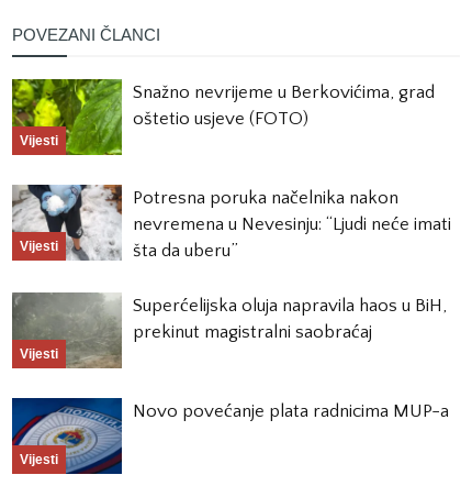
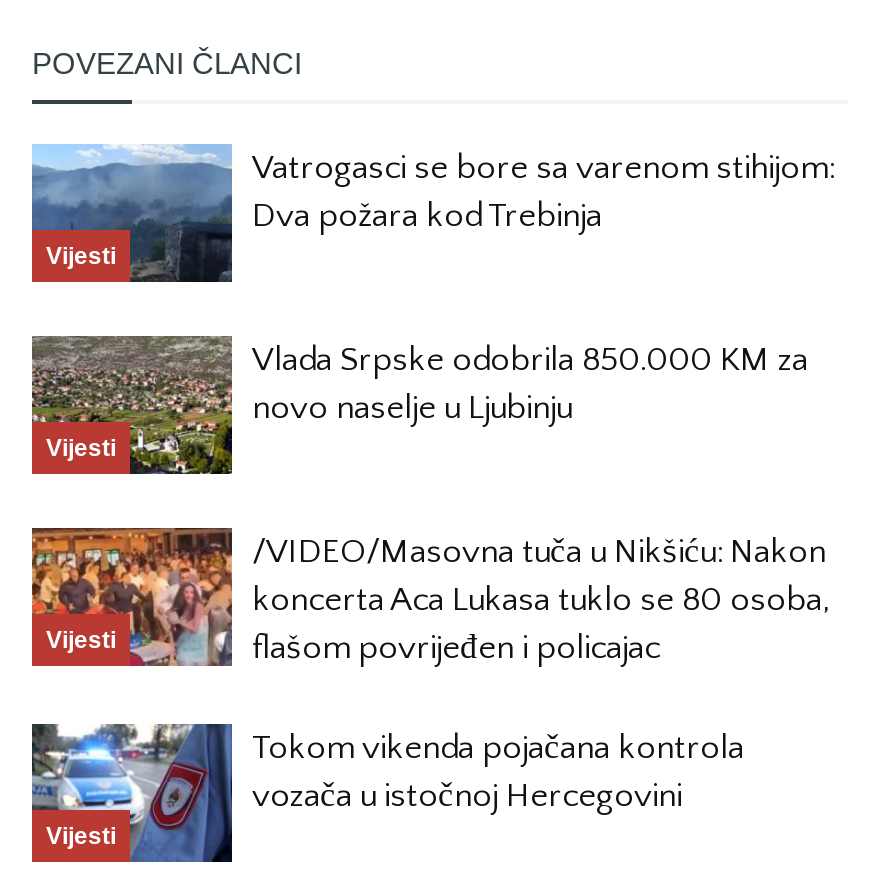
- [image]
- Snažno nevrijeme u Berkovićima, grad
- oštetio usjeve (FOTO)
+ [image]
+ Vatrogasci se bore sa varenom stihijom:
+ Dva požara kod Trebinja

- [image]
- Potresna poruka načelnika nakon
- nevremena u Nevesinju: “Ljudi neće imati
- šta da uberu”
+ [image]
+ Vlada Srpske odobrila 850.000 KM za
+ novo naselje u Ljubinju

- [image]
- Superćelijska oluja napravila haos u BiH,
- prekinut magistralni saobraćaj
+ [image]
+ /VIDEO/Masovna tuča u Nikšiću: Nakon
+ koncerta Aca Lukasa tuklo se 80 osoba,
+ flašom povrijeđen i policajac

- [image]
- Novo povećanje plata radnicima MUP-a
+ [image]
+ Tokom vikenda pojačana kontrola
+ vozača u istočnoj Hercegovini
